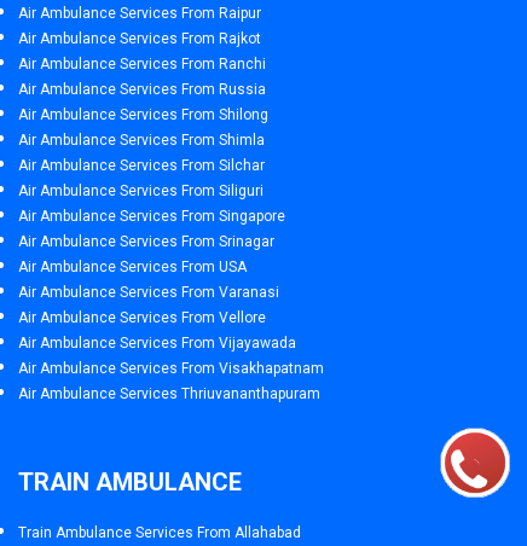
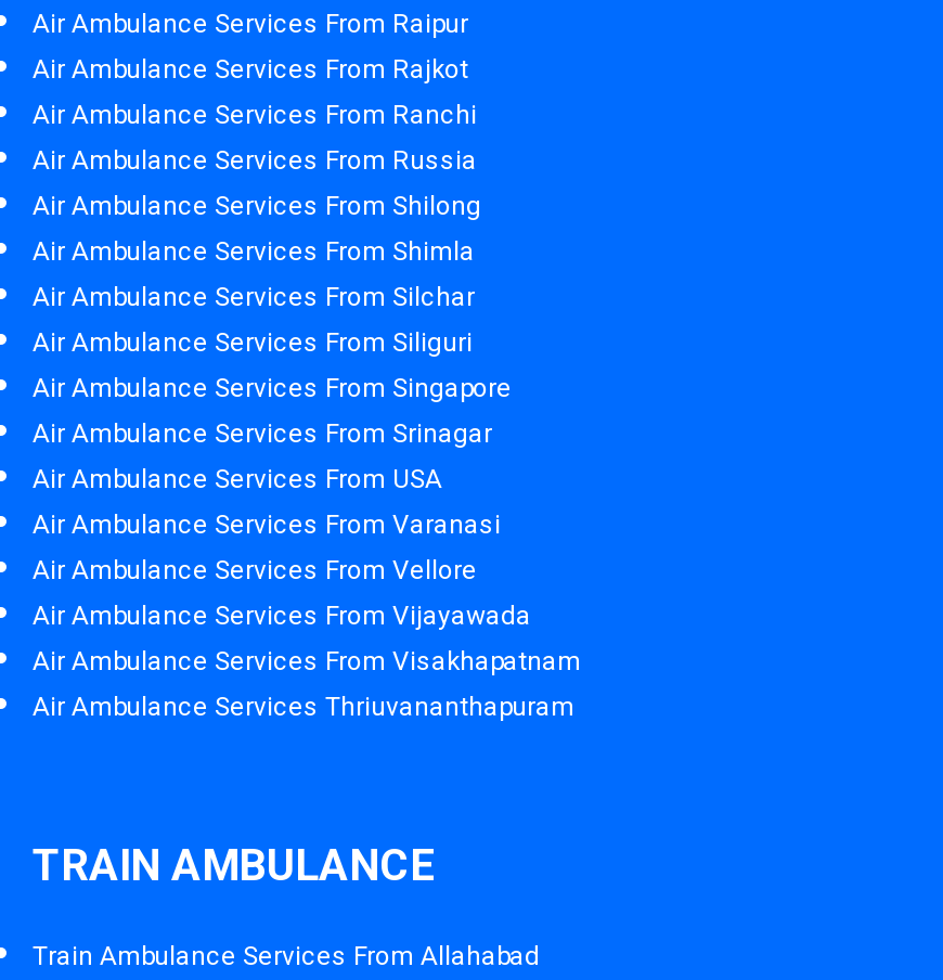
- [image]
